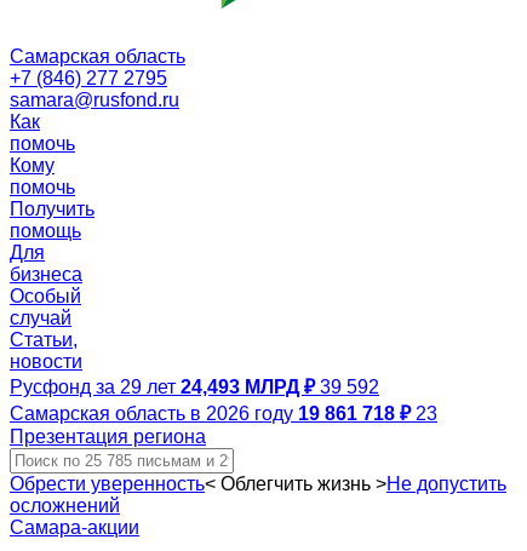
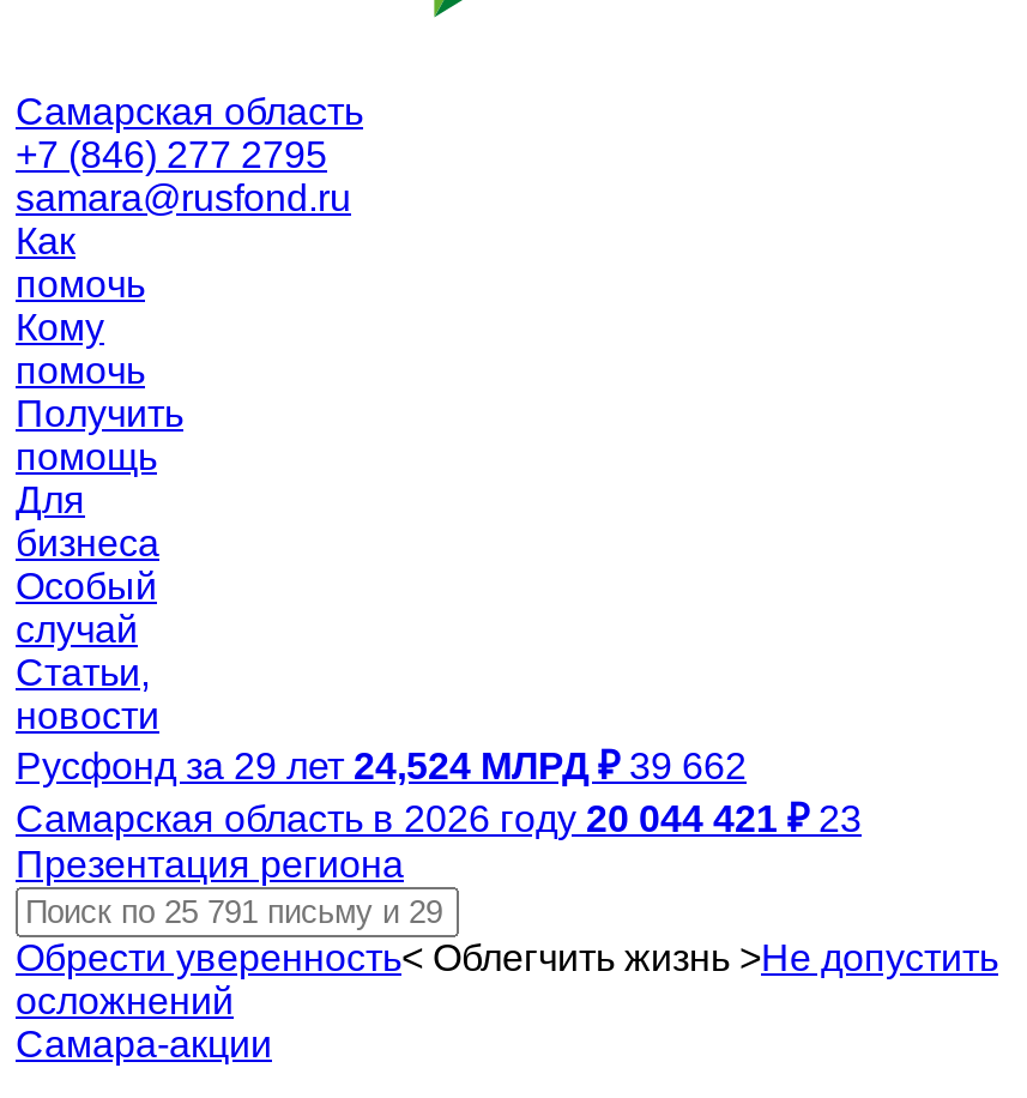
- Русфонд за 29 лет 24,493 МЛРД ₽ 39 592
+ Русфонд за 29 лет 24,524 МЛРД ₽ 39 662

- Самарская область в 2026 году 19 861 718 ₽ 23
+ Самарская область в 2026 году 20 044 421 ₽ 23
